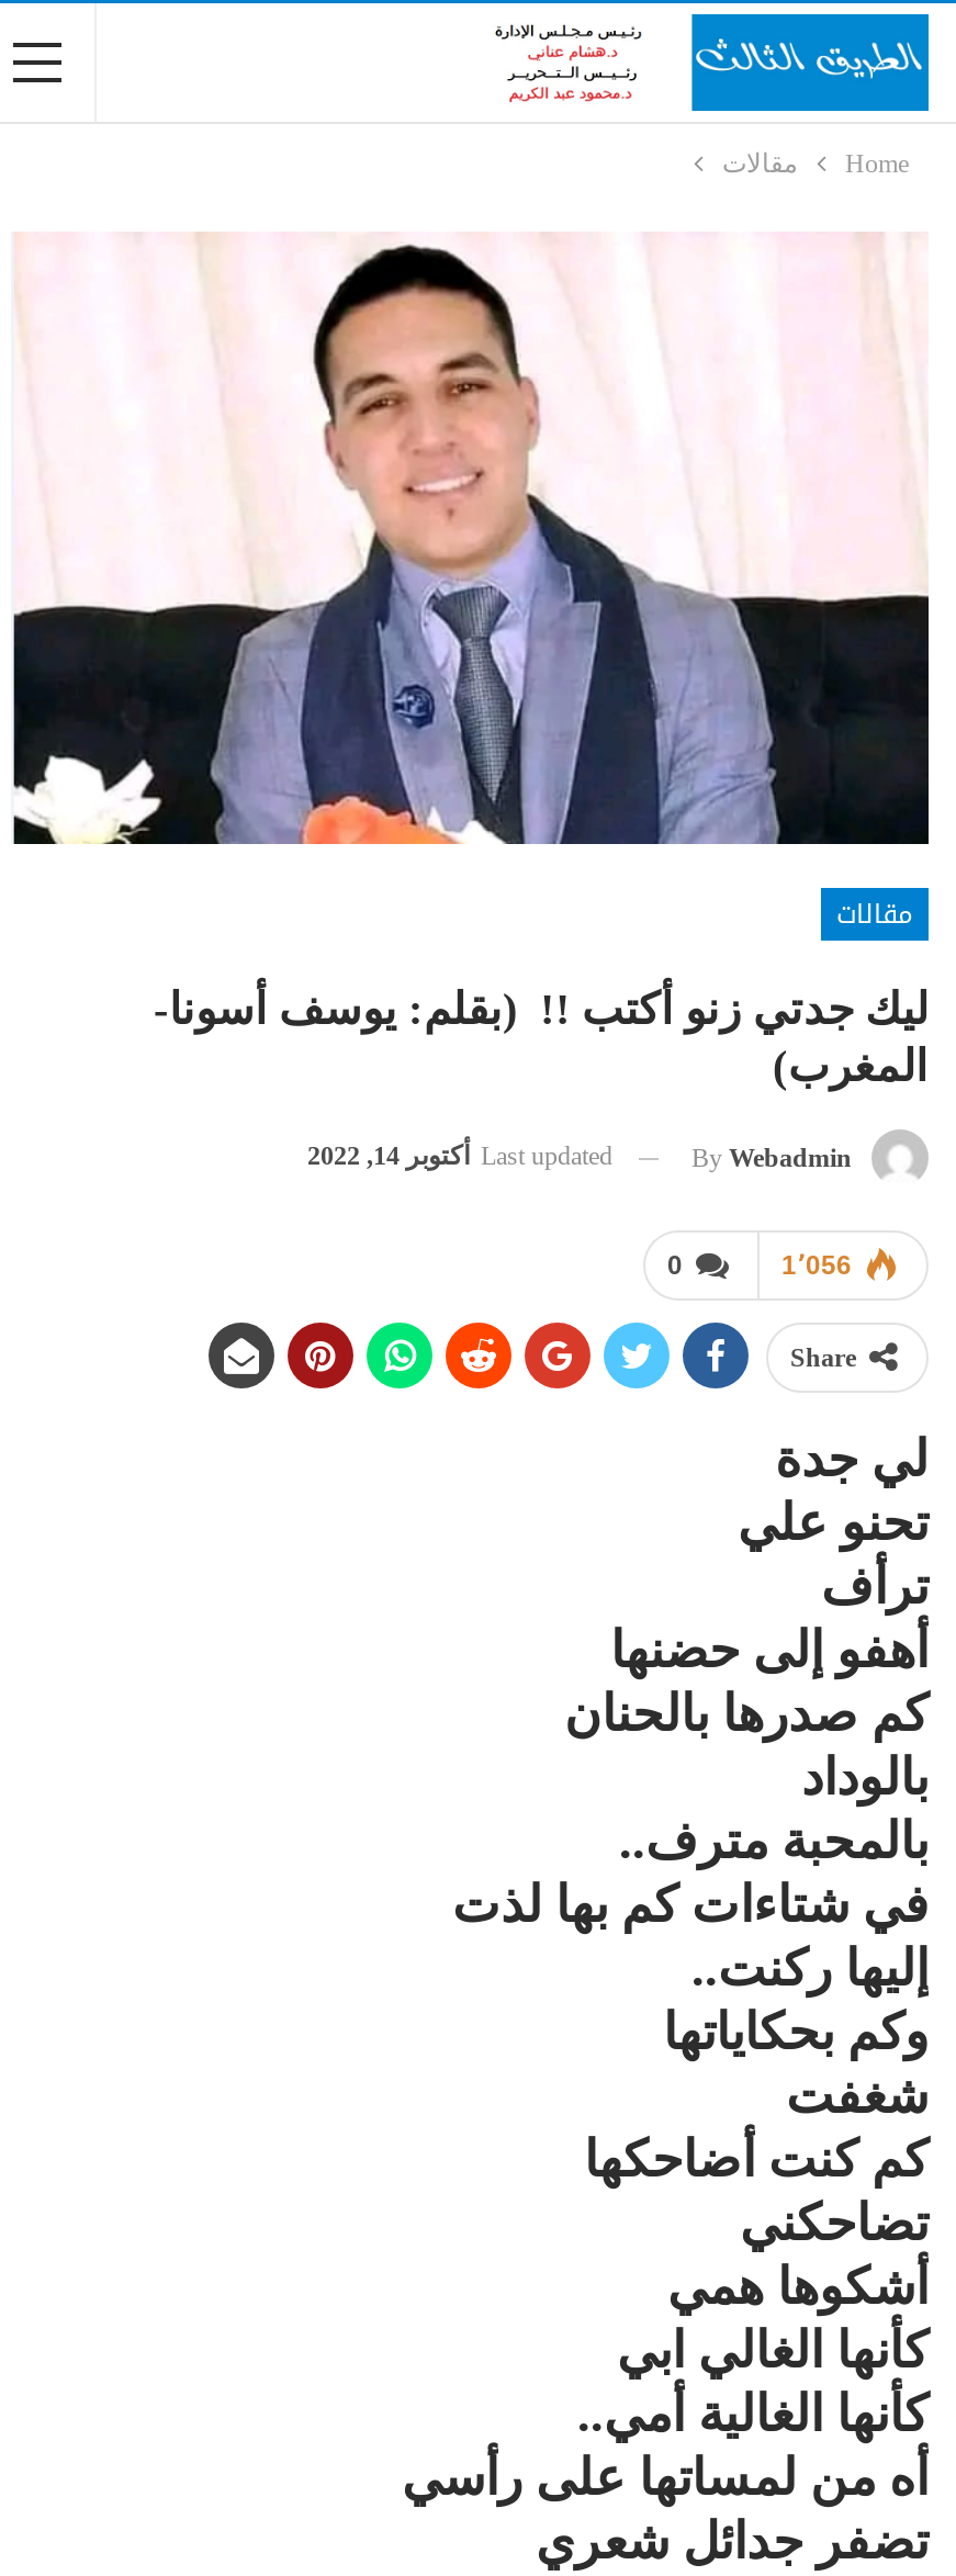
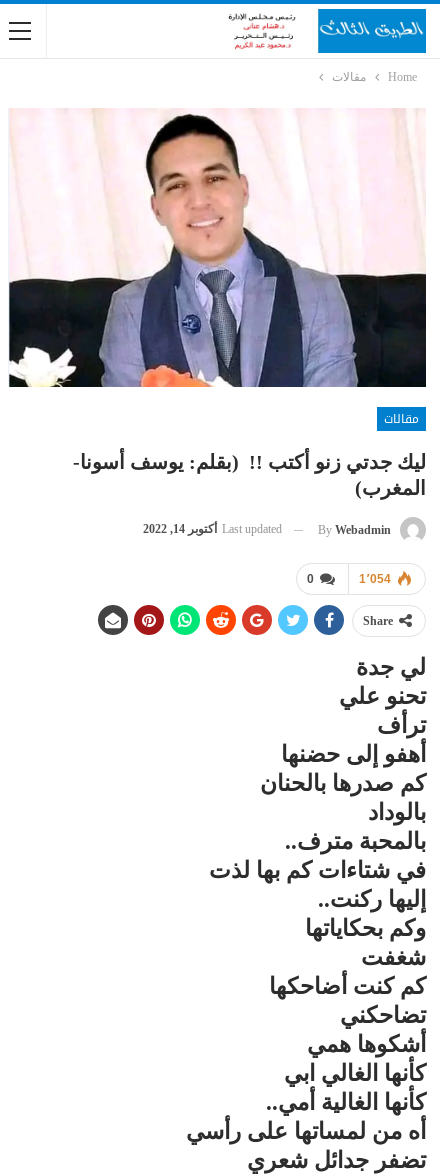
- 1٬056
+ 1٬054
